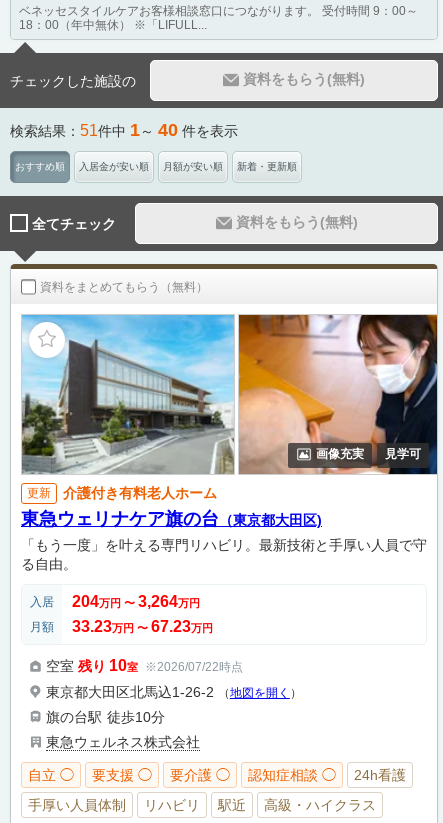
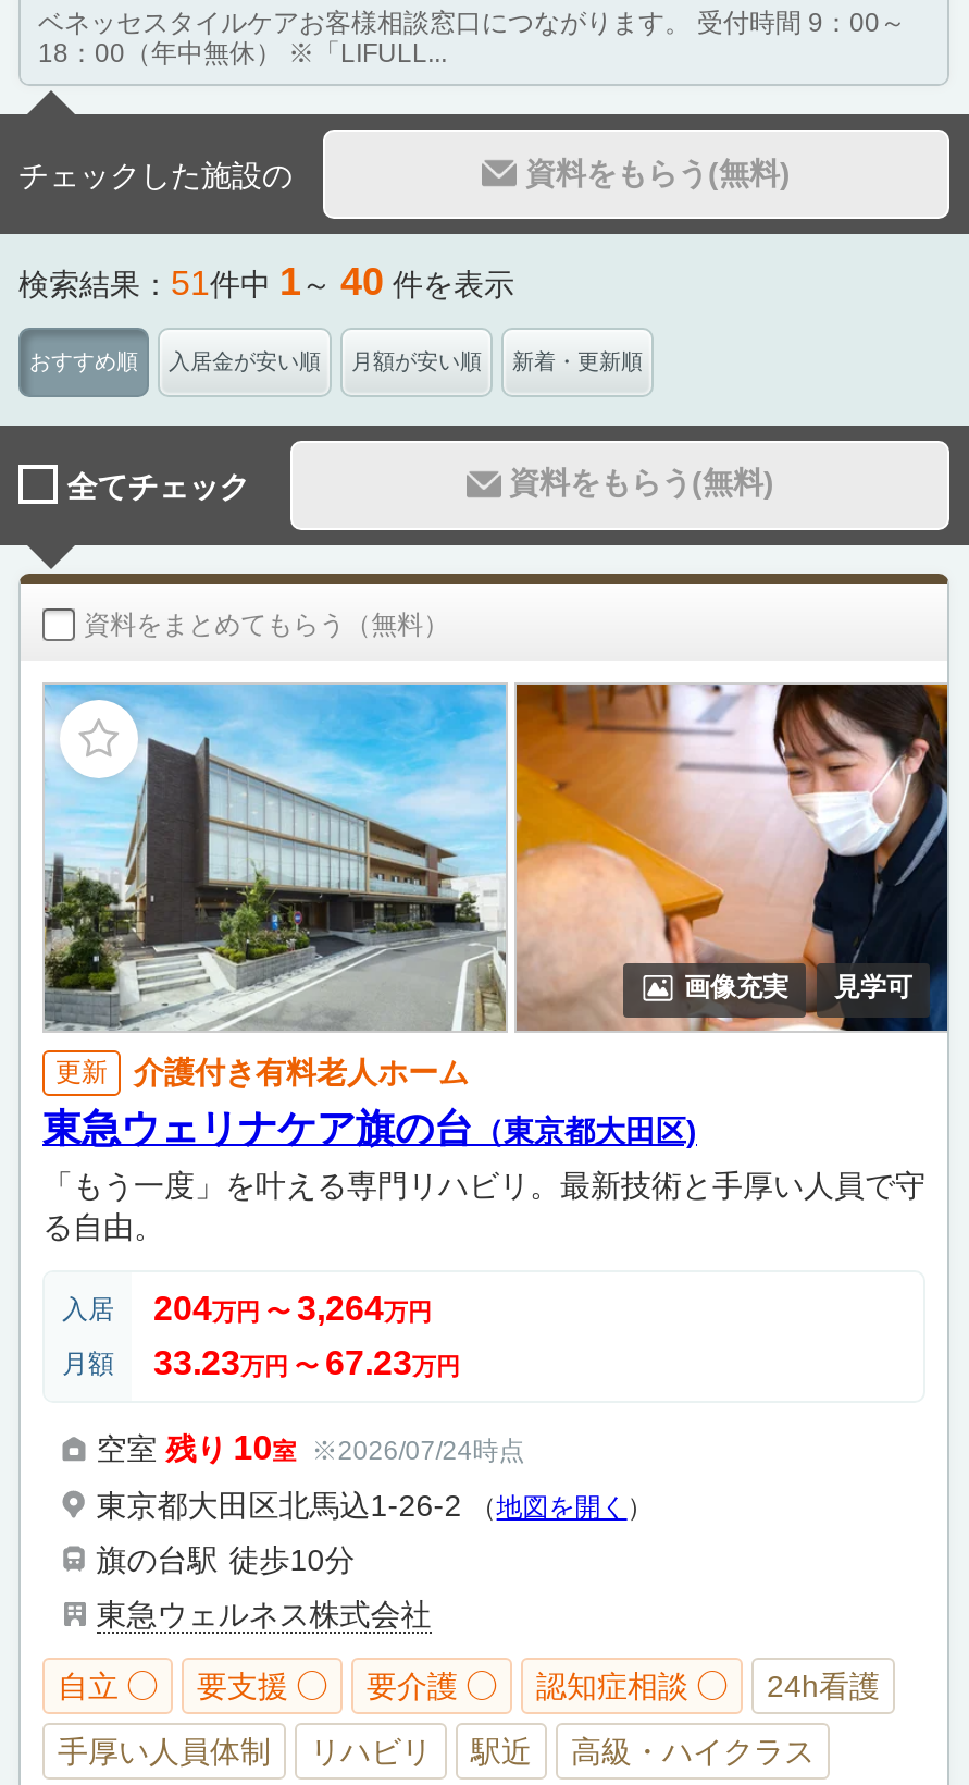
- 空室残り 10室 ※2026/07/22時点
+ 空室残り 10室 ※2026/07/24時点
